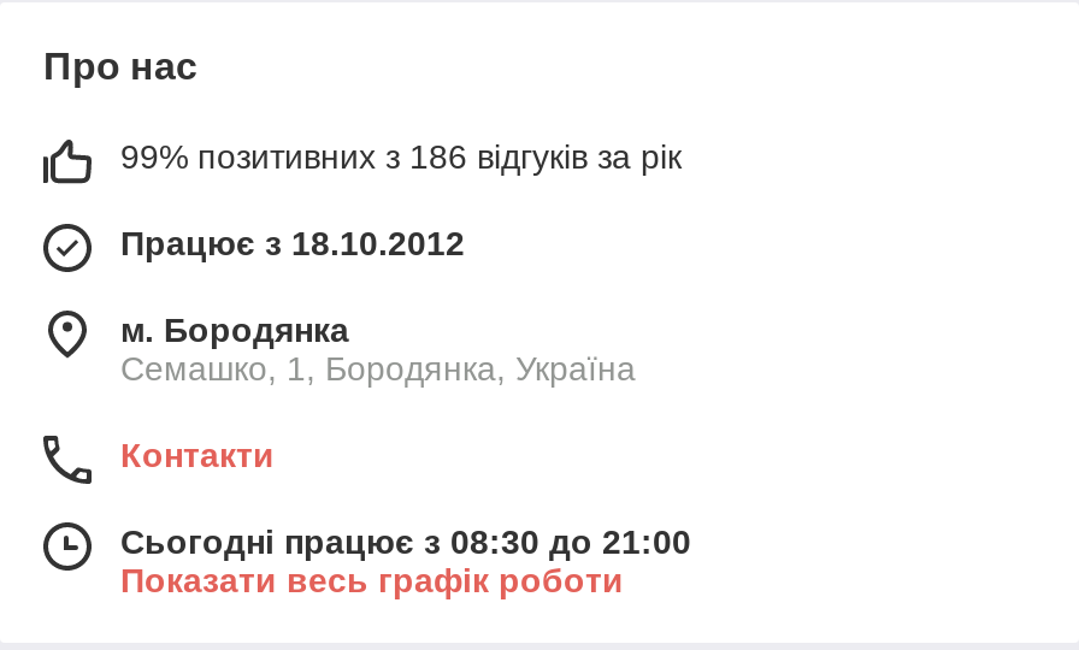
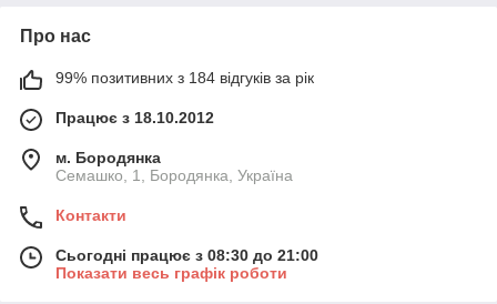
- 99% позитивних з 186 відгуків за рік
+ 99% позитивних з 184 відгуків за рік
